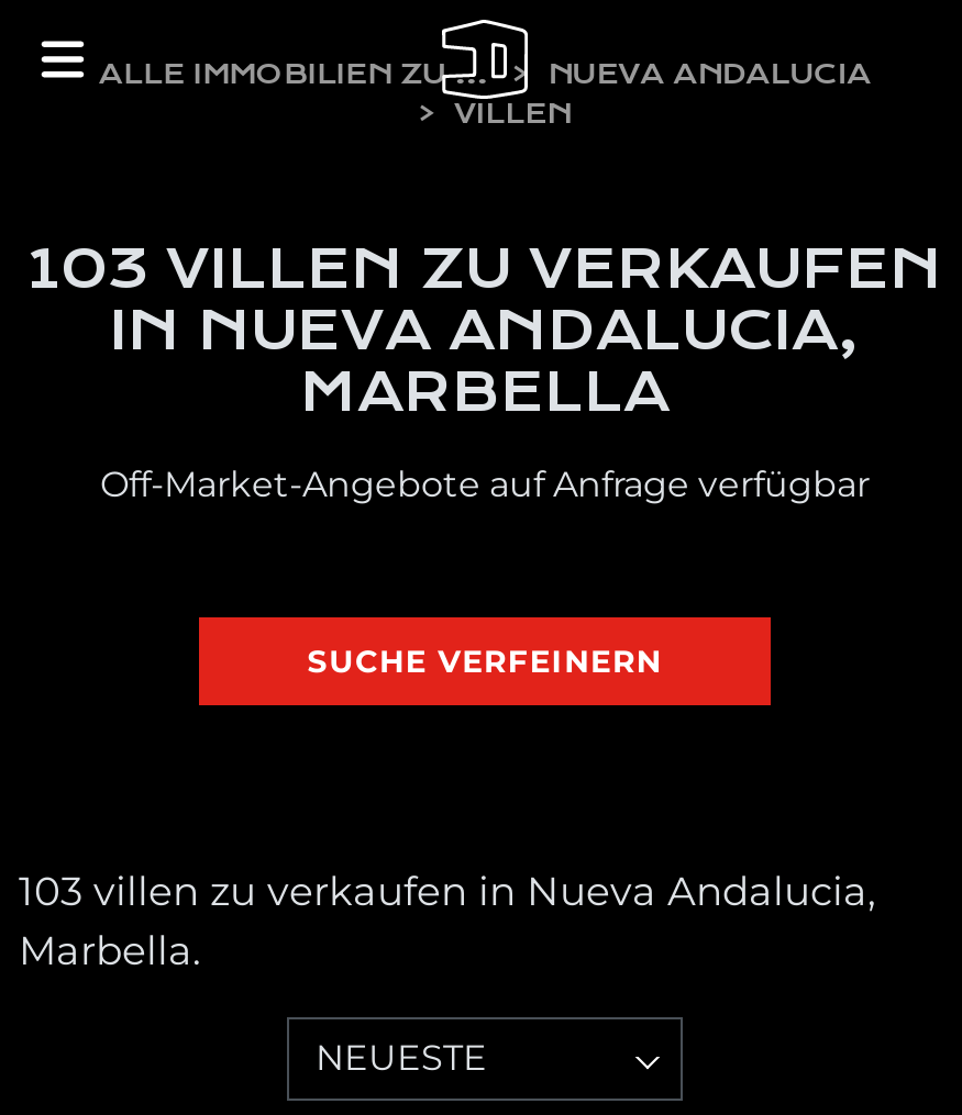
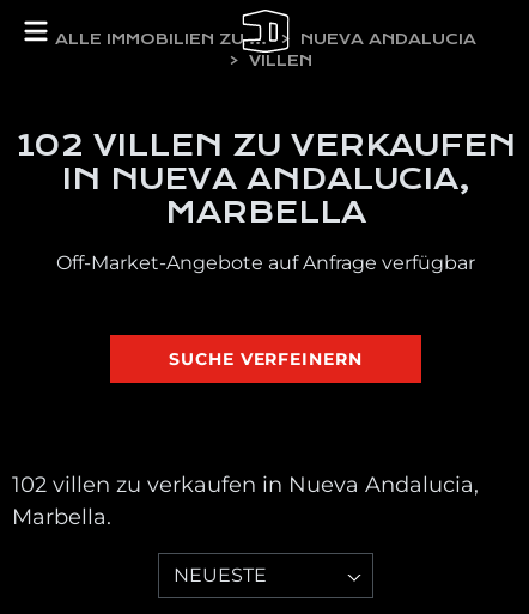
- 103 VILLEN ZU VERKAUFEN
+ 102 VILLEN ZU VERKAUFEN

- 103 villen zu verkaufen in Nueva Andalucia,
+ 102 villen zu verkaufen in Nueva Andalucia,
